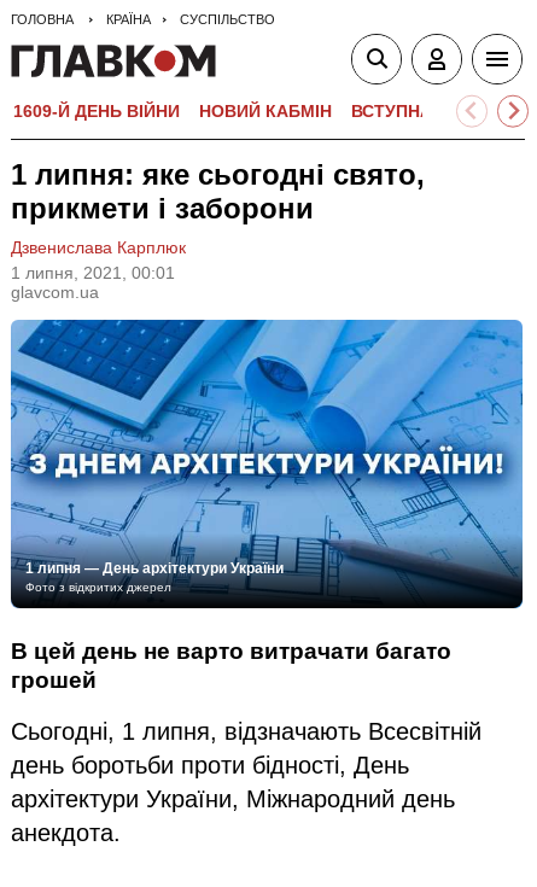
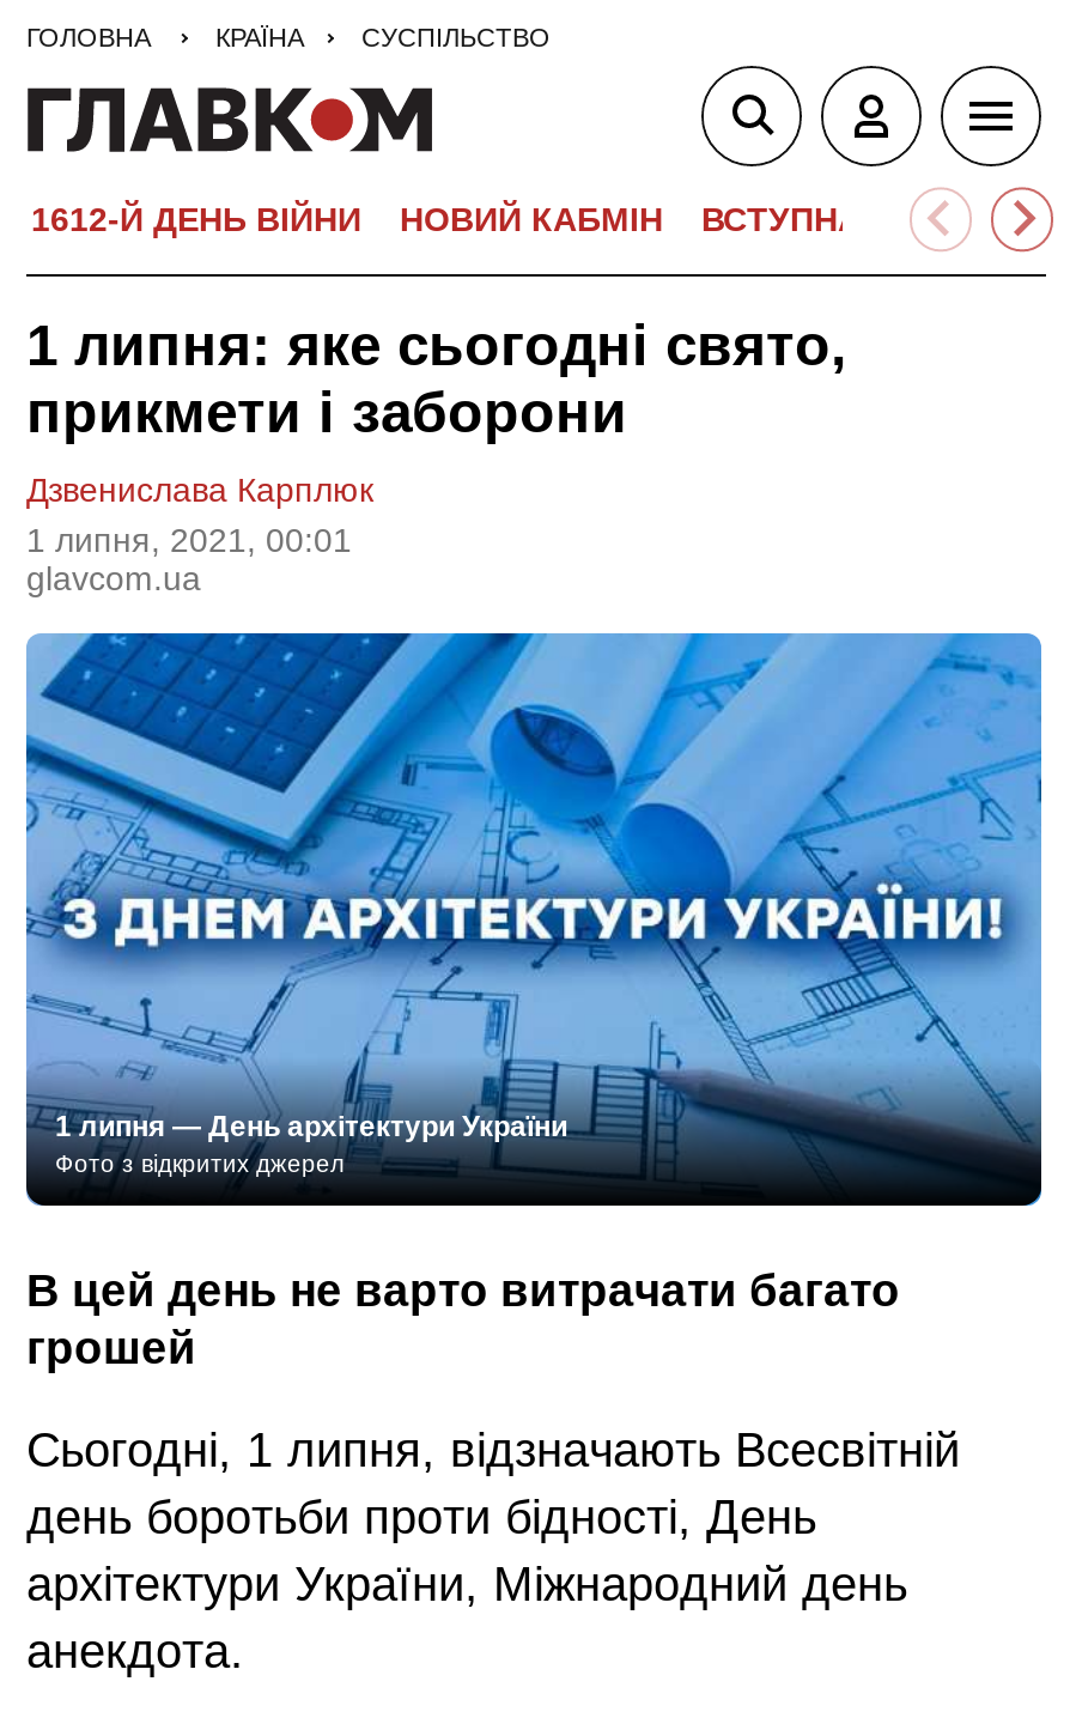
- 1609-Й ДЕНЬ ВІЙНИ
+ 1612-Й ДЕНЬ ВІЙНИ
